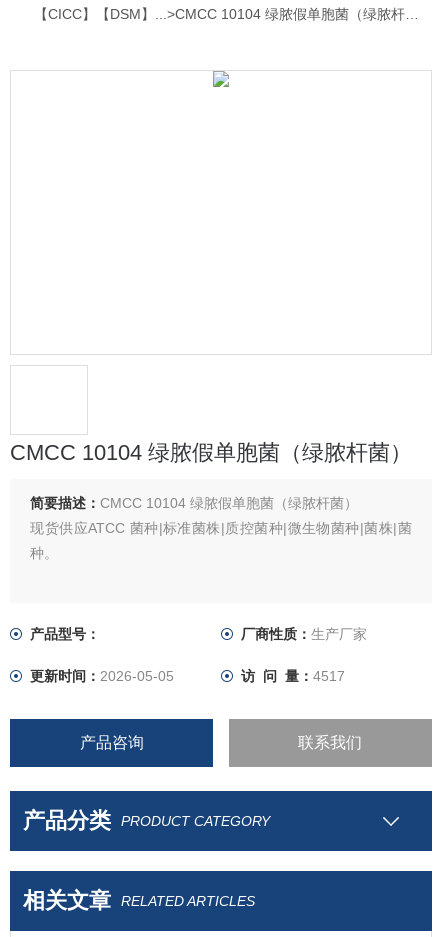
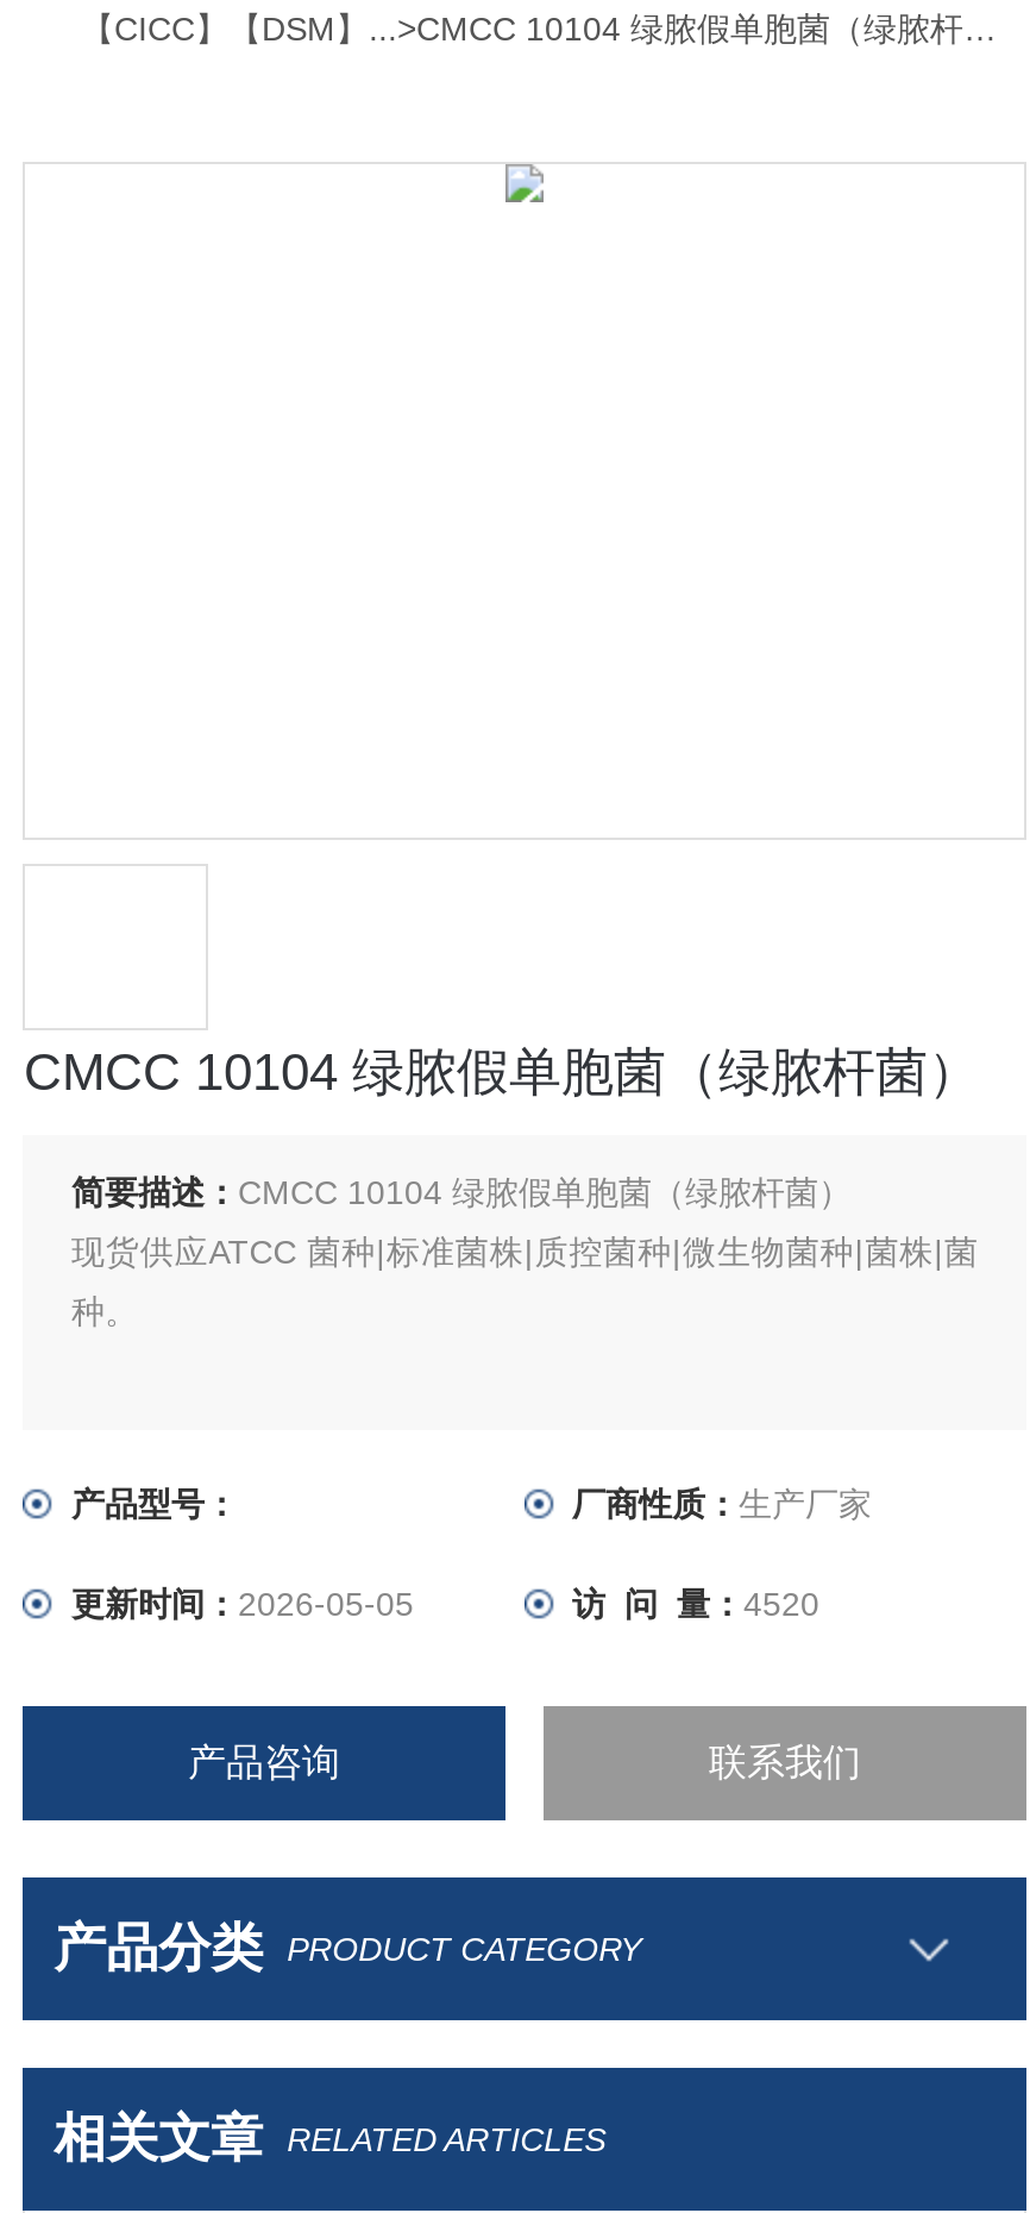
- 访 问 量：4517
+ 访 问 量：4520
